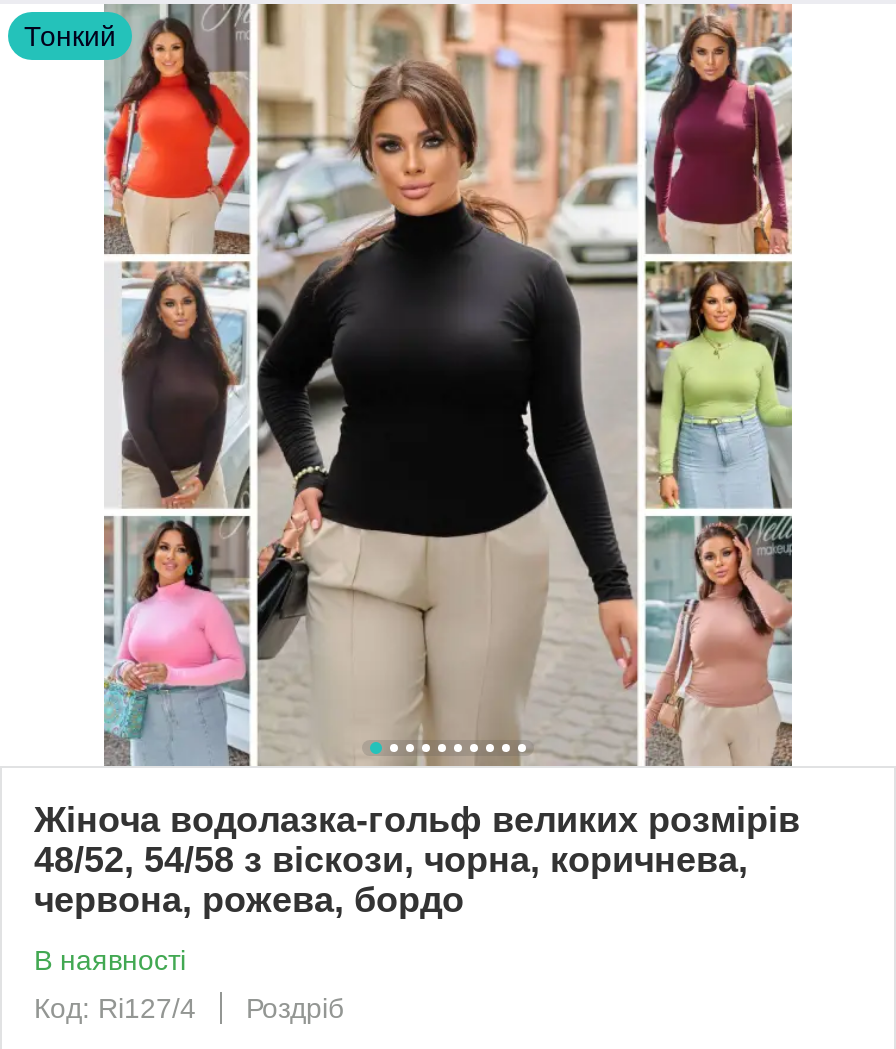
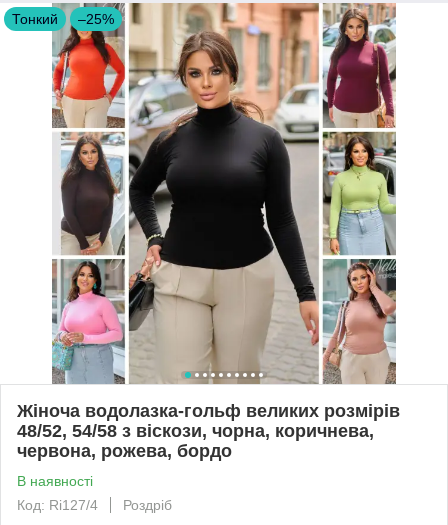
+ –25%
